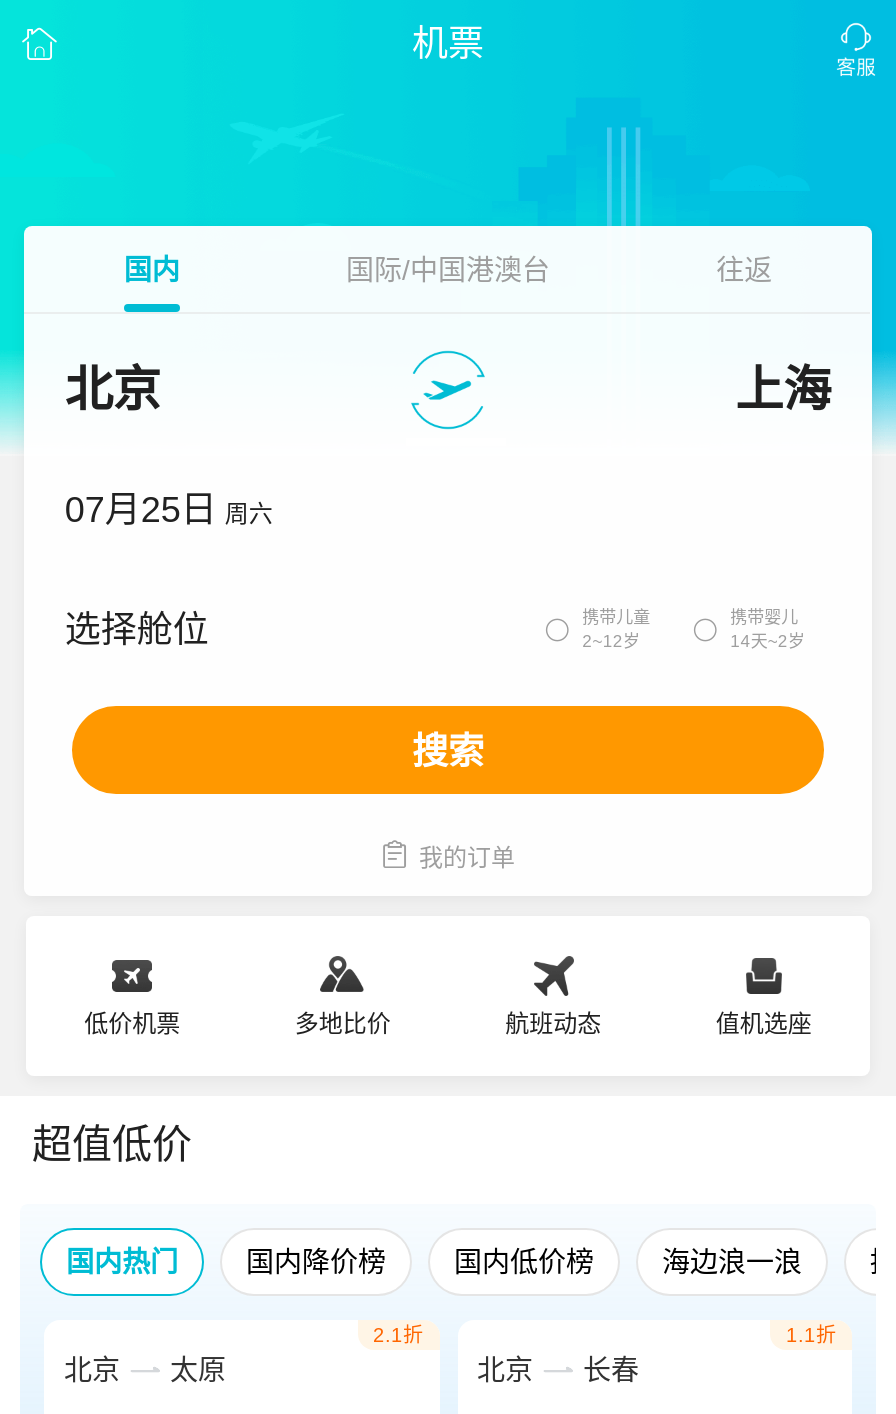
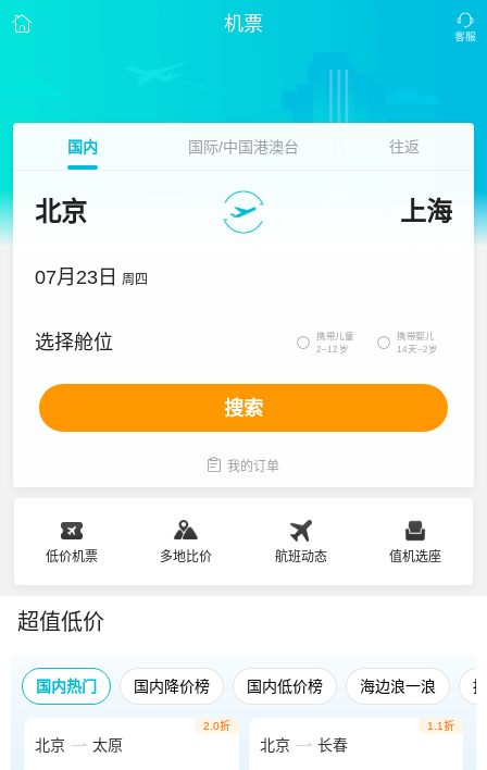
- 07月25日 周六
+ 07月23日 周四

- 2.1折
+ 2.0折
